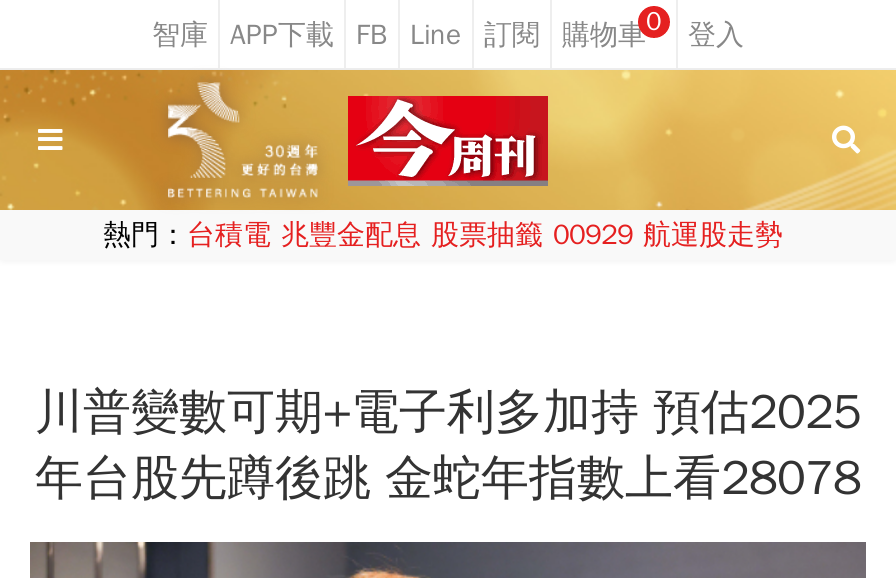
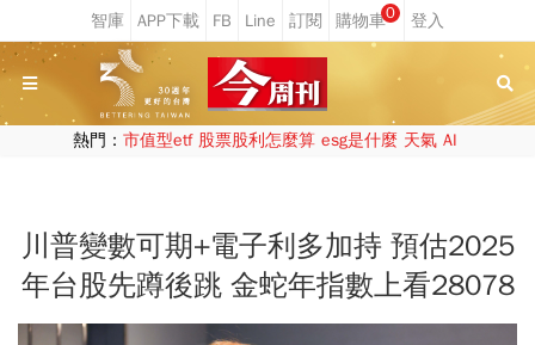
- 熱門：台積電 兆豐金配息 股票抽籤 00929 航運股走勢
+ 熱門：市值型etf 股票股利怎麼算 esg是什麼 天氣 AI
